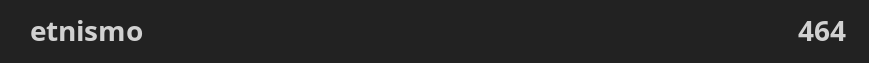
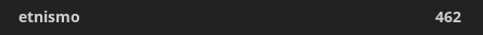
- 464
+ 462
